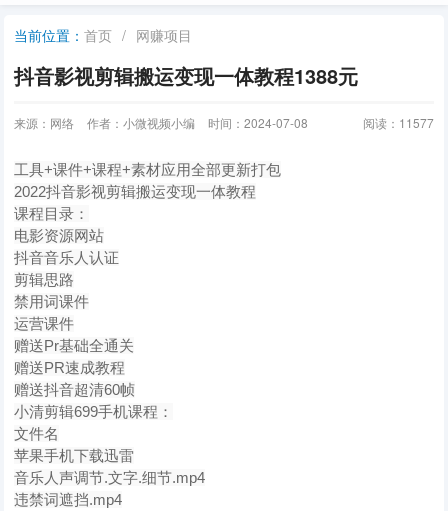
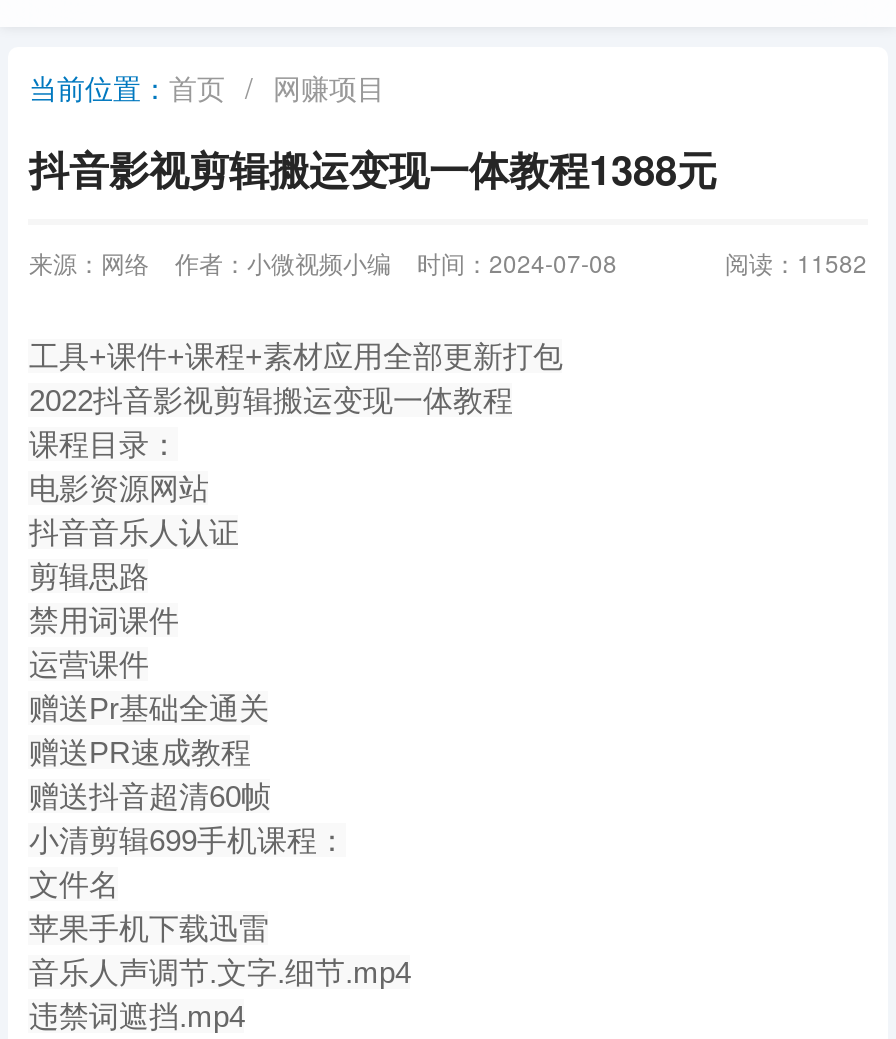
- 阅读：11577
+ 阅读：11582
